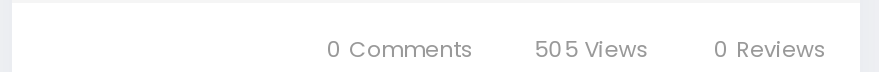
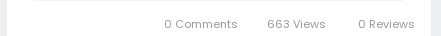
- 0 Comments 505 Views 0 Reviews
+ 0 Comments 663 Views 0 Reviews
